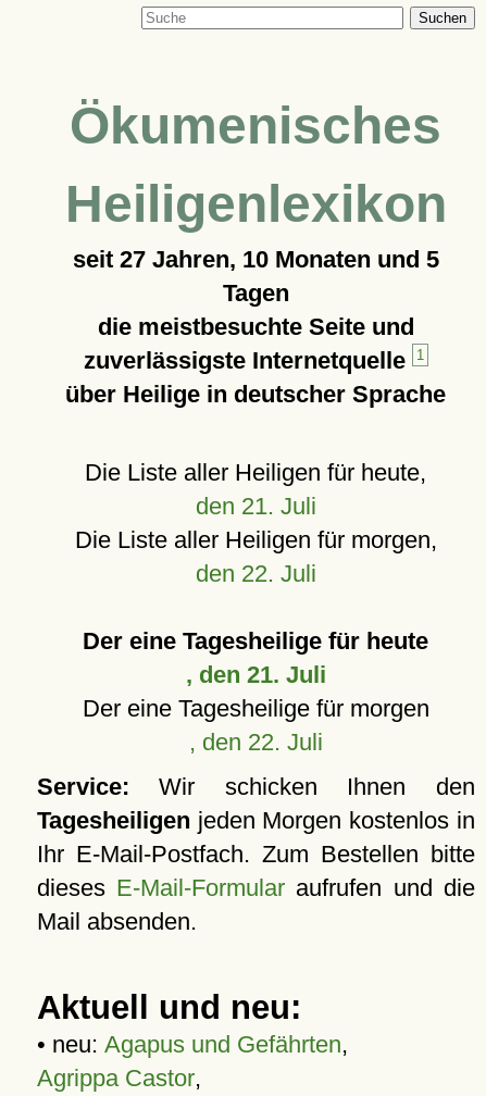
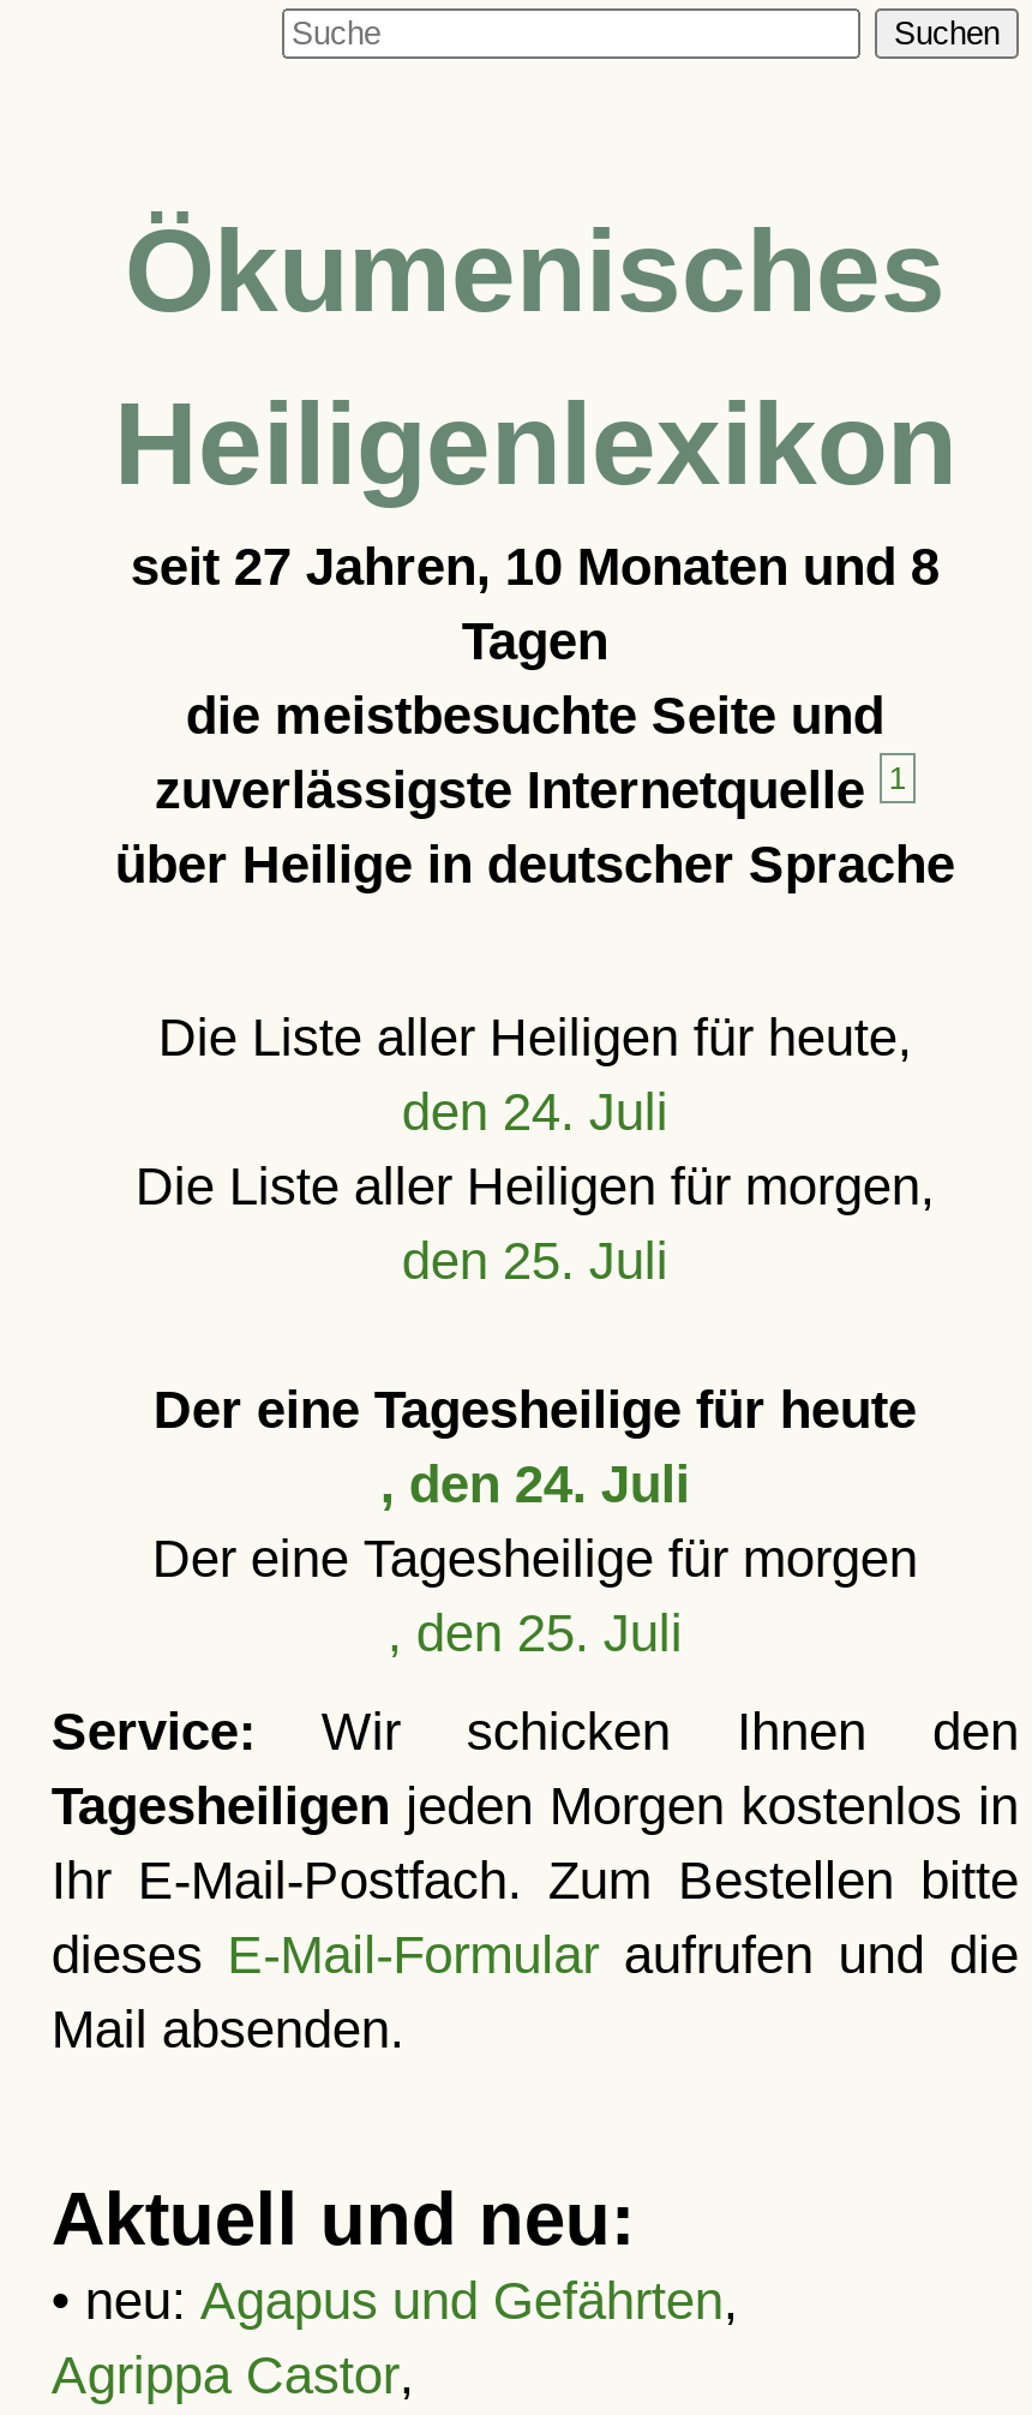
- seit 27 Jahren, 10 Monaten und 5
+ seit 27 Jahren, 10 Monaten und 8

- den 21. Juli
+ den 24. Juli

- den 22. Juli
+ den 25. Juli

- , den 21. Juli
+ , den 24. Juli

- , den 22. Juli
+ , den 25. Juli
